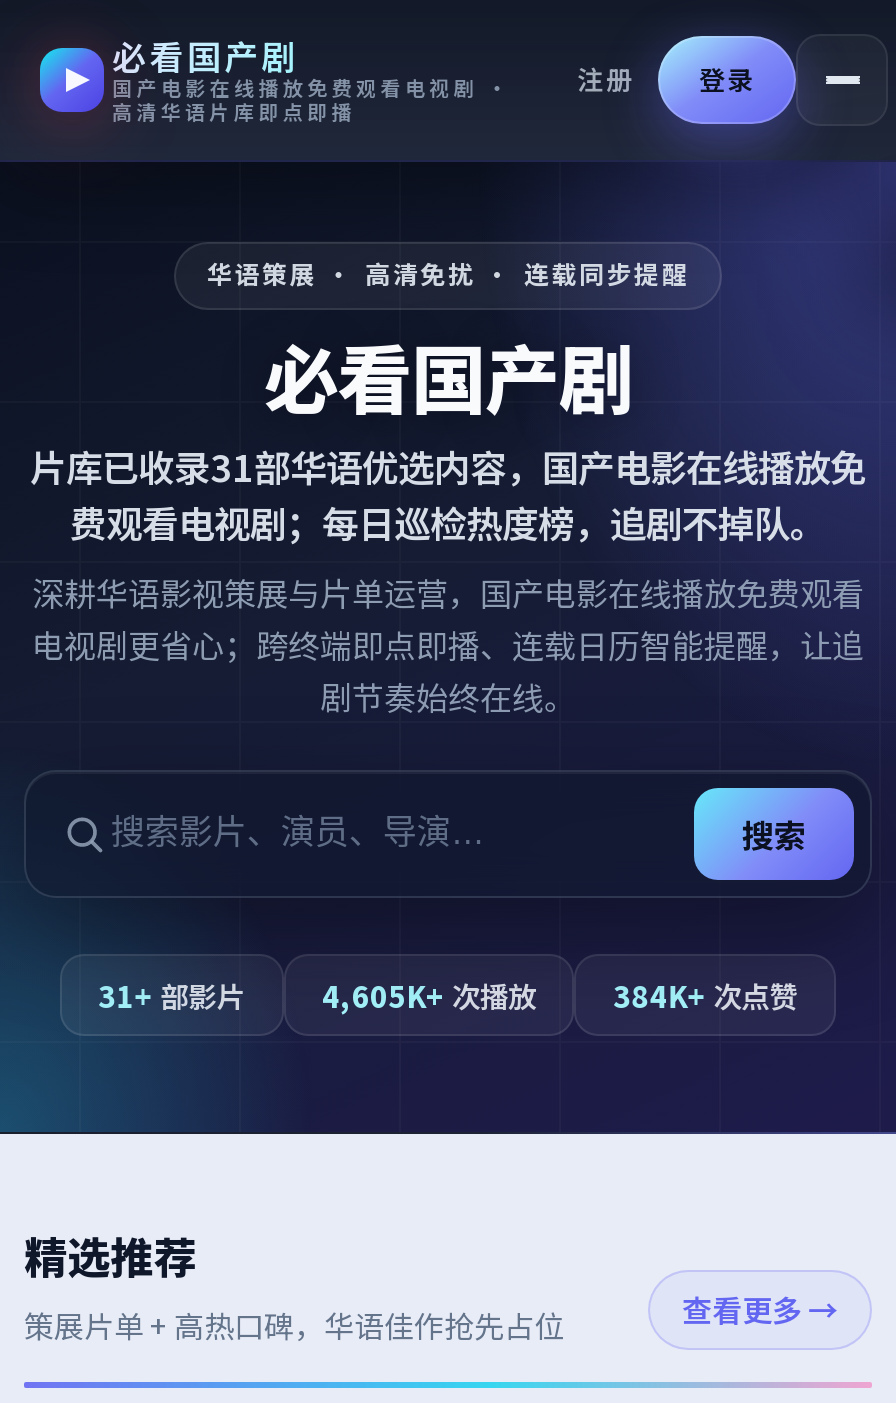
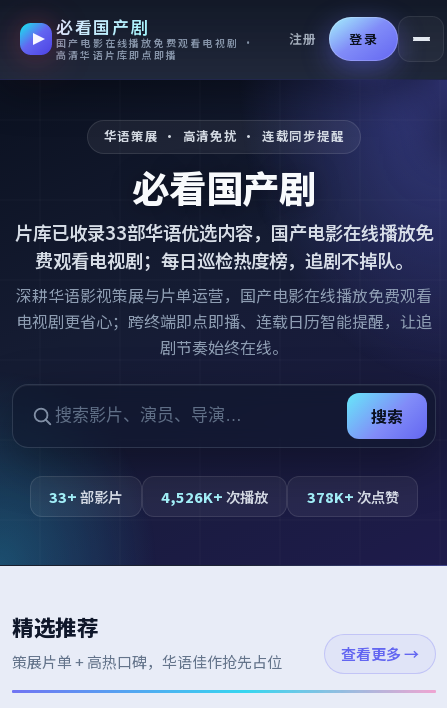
- 片库已收录31部华语优选内容，国产电影在线播放免
+ 片库已收录33部华语优选内容，国产电影在线播放免

- 31+部影片
+ 33+部影片

- 4,605K+次播放
+ 4,526K+次播放

- 384K+次点赞
+ 378K+次点赞
